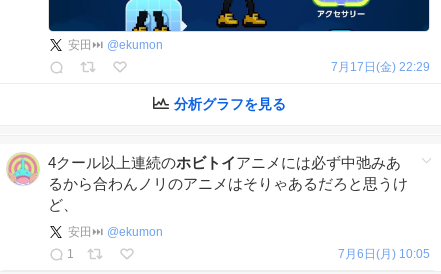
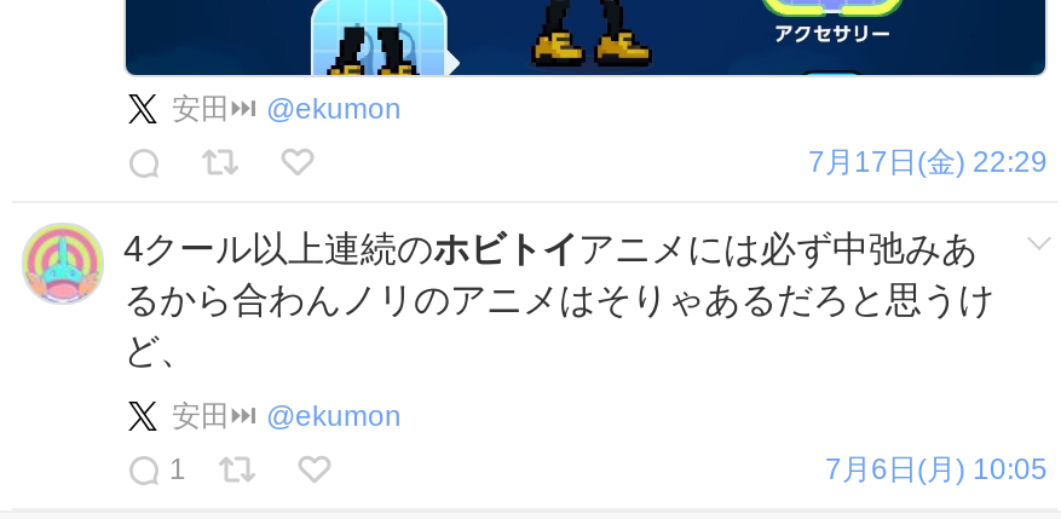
- 分析グラフを見る
